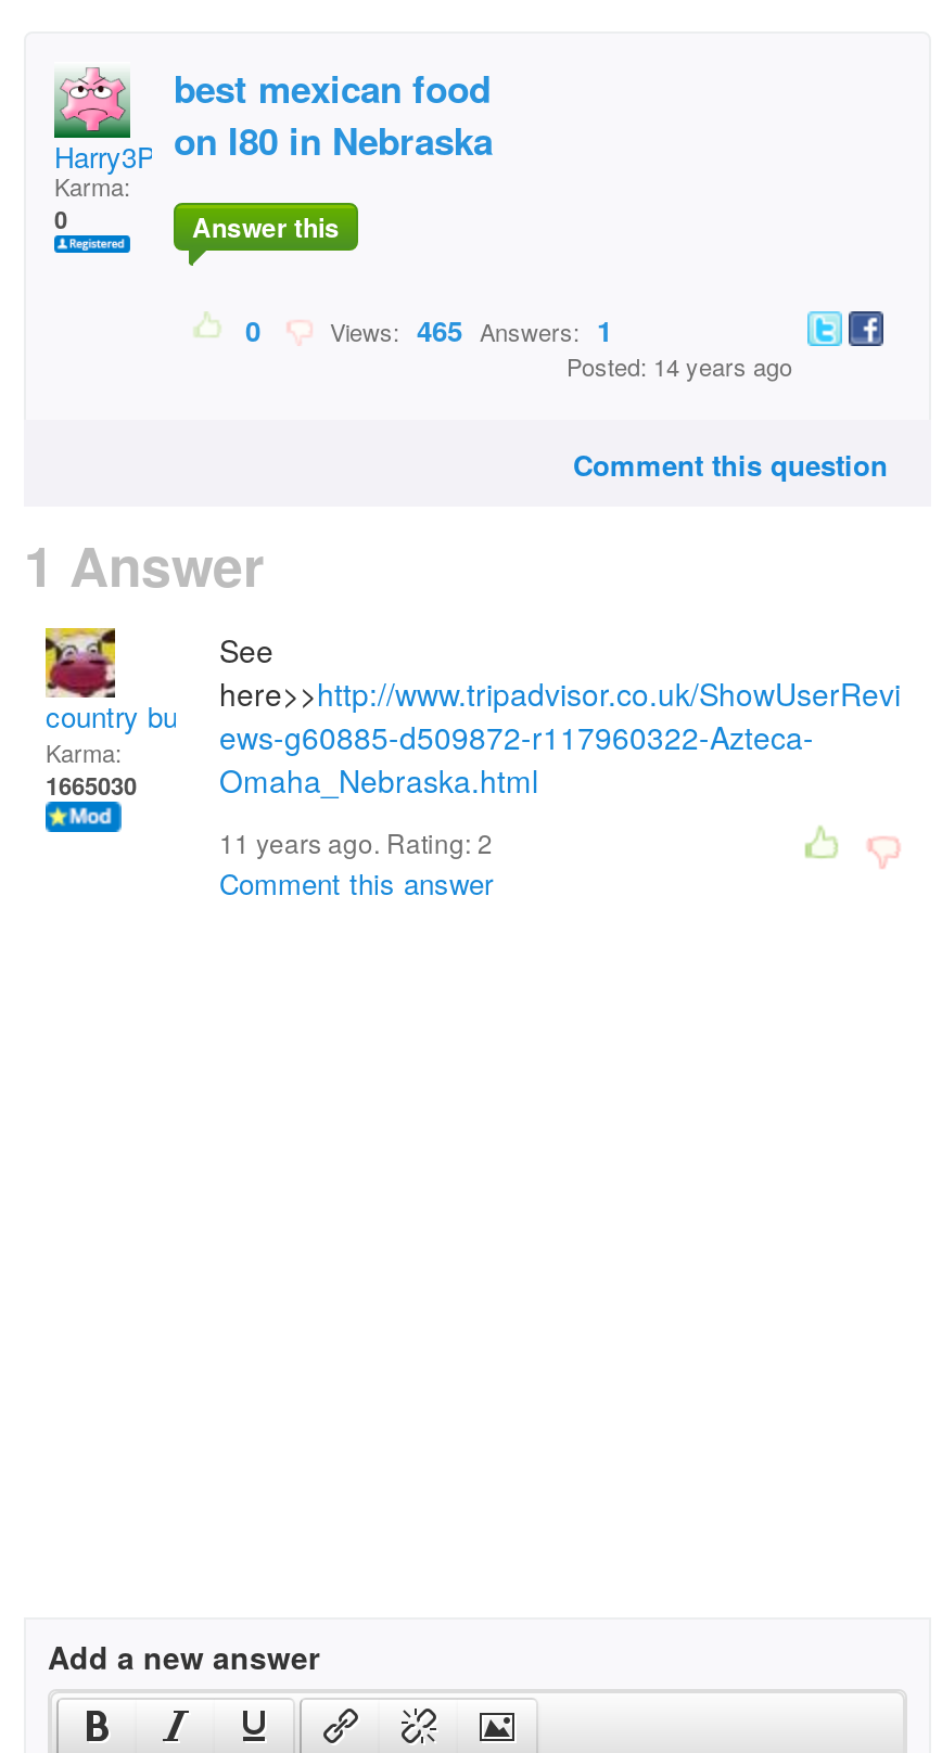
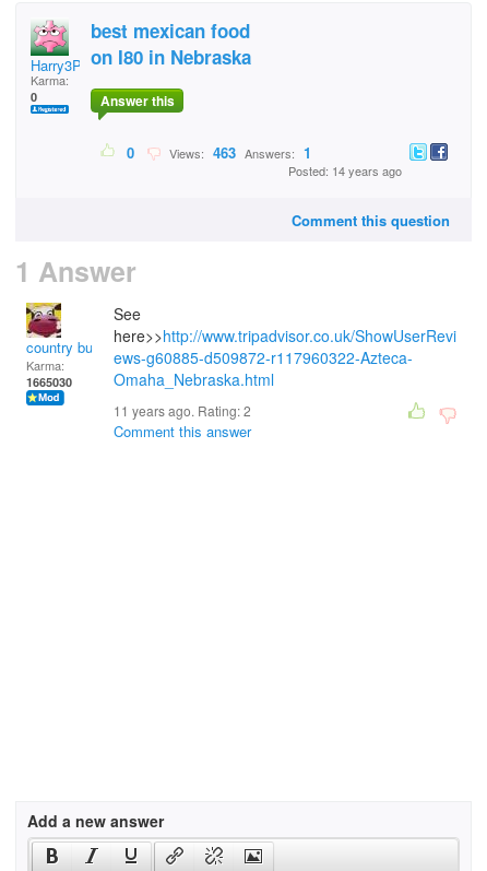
- Views: 465 Answers: 1
+ Views: 463 Answers: 1
